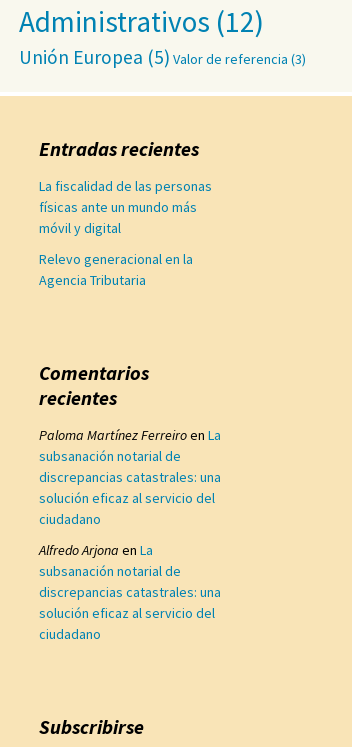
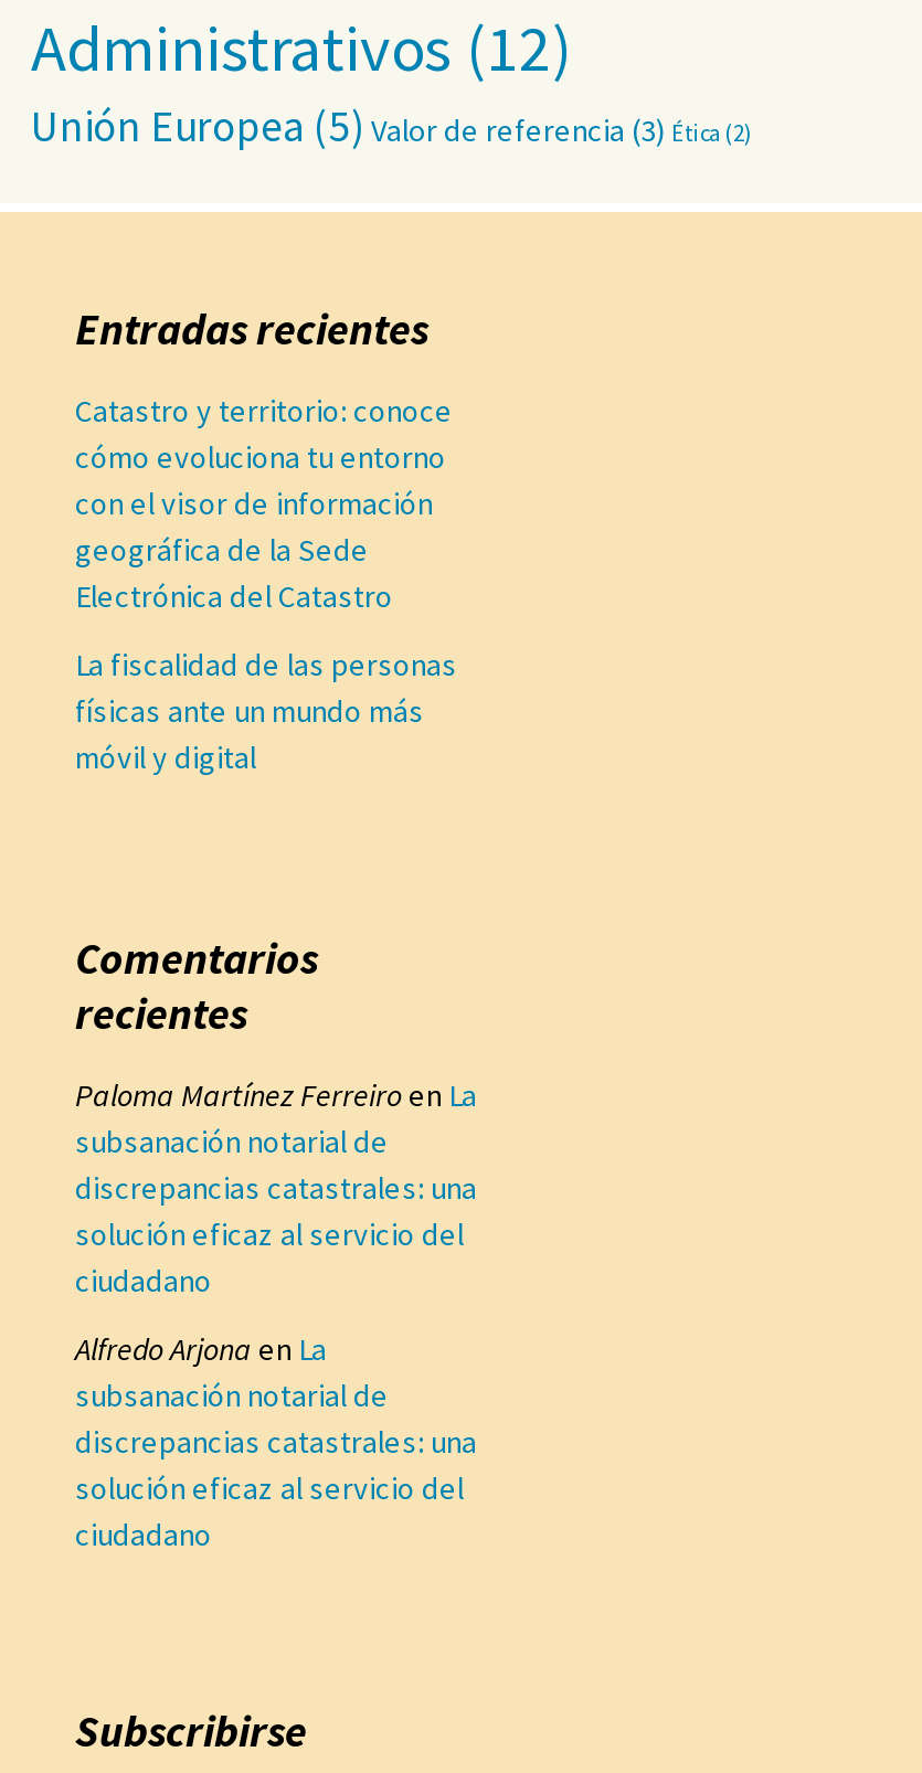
- Unión Europea (5) Valor de referencia (3)
+ Unión Europea (5) Valor de referencia (3) Ética(2)

+ Catastro y territorio: conoce
+ cómo evoluciona tu entorno
+ con el visor de información
+ geográfica de la Sede
+ Electrónica del Catastro

moved down: La fiscalidad de las personas | físicas ante un mundo más | móvil y digital

- Relevo generacional en la
- Agencia Tributaria
